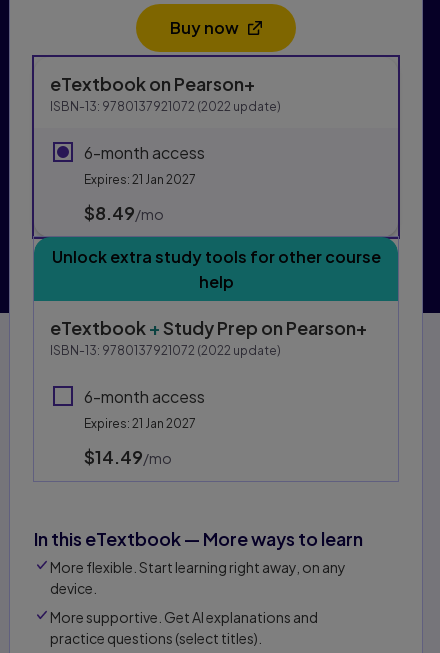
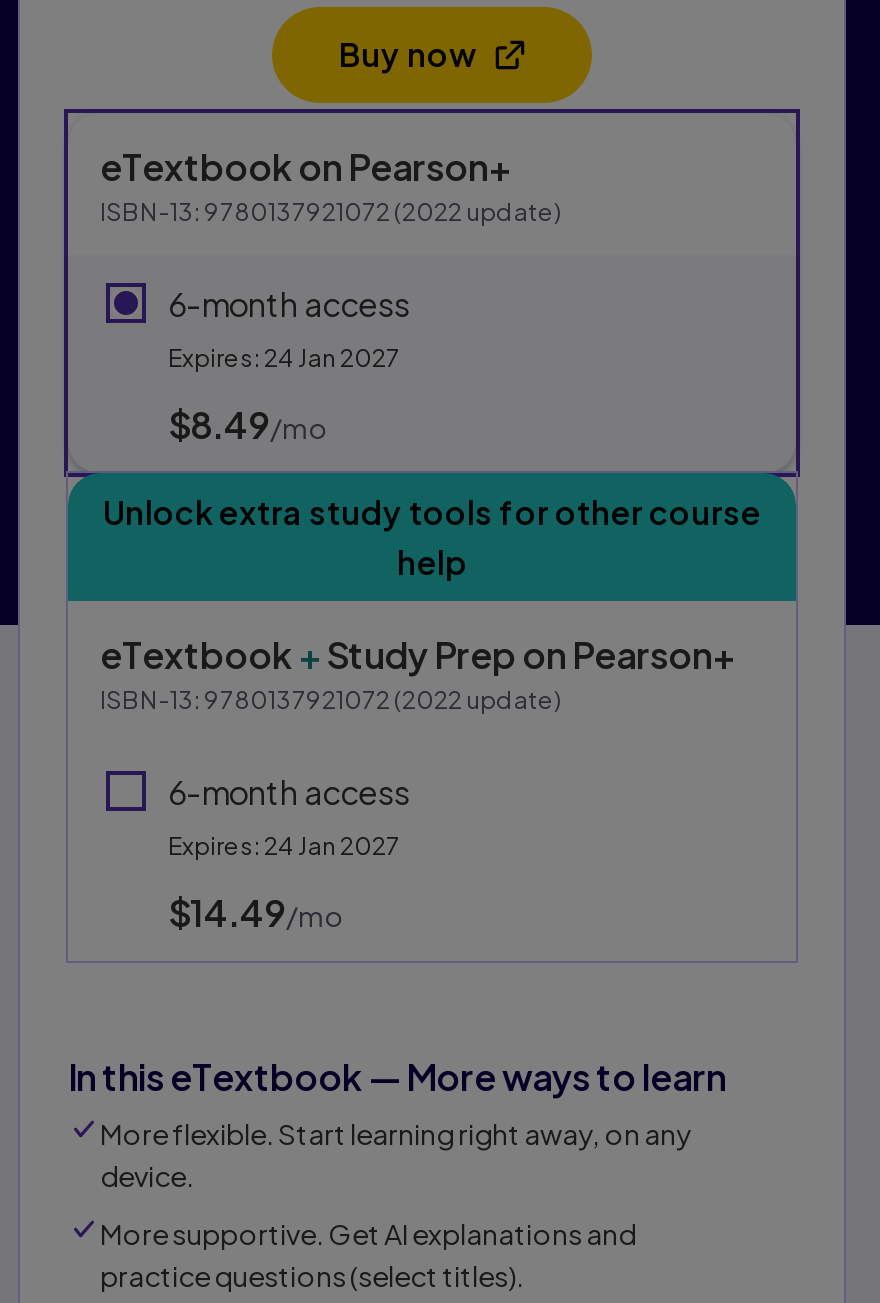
- Expires: 21 Jan 2027
+ Expires: 24 Jan 2027

- Expires: 21 Jan 2027
+ Expires: 24 Jan 2027
